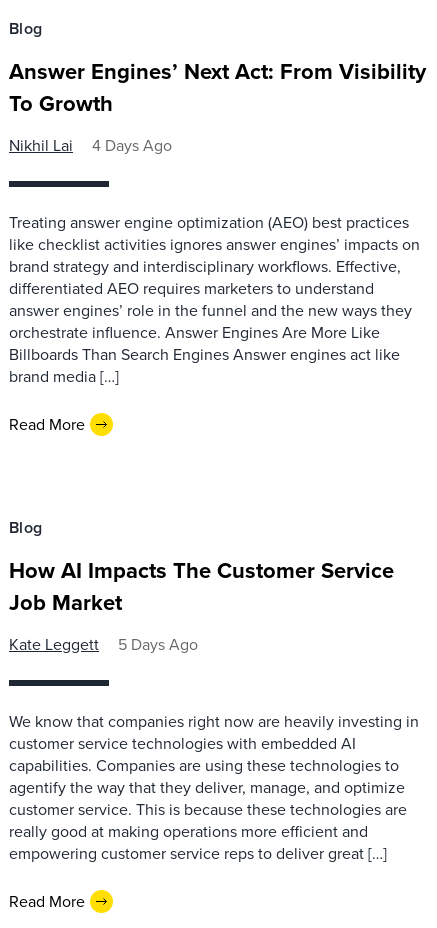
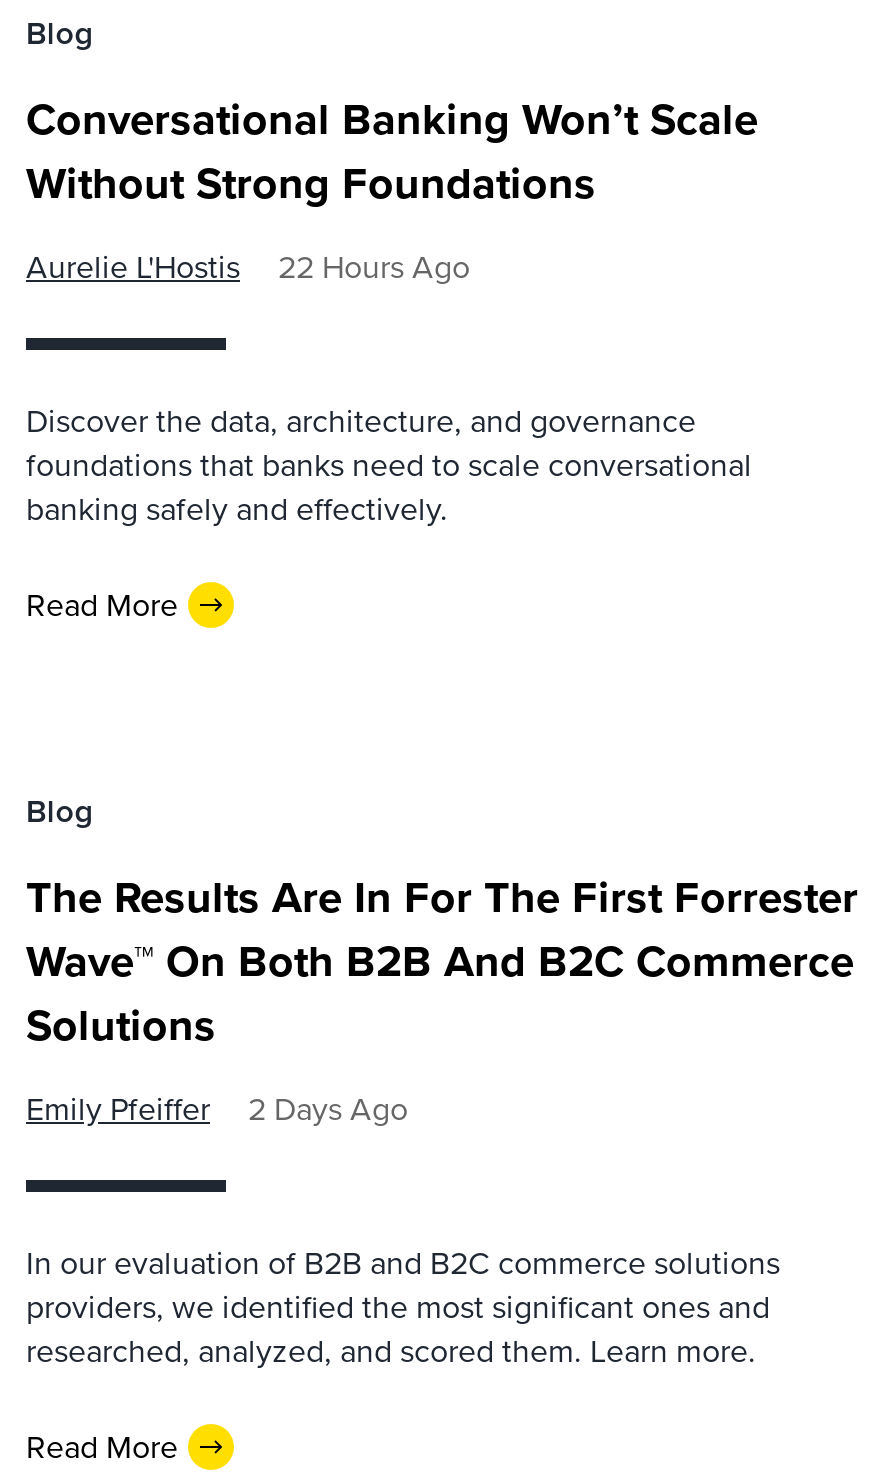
- Answer Engines’ Next Act: From Visibility
- To Growth
- Nikhil Lai
- 4 Days Ago
+ Conversational Banking Won’t Scale
+ Without Strong Foundations
+ Aurelie L'Hostis
+ 22 Hours Ago

- Treating answer engine optimization (AEO) best practices
- like checklist activities ignores answer engines’ impacts on
- brand strategy and interdisciplinary workflows. Effective,
- differentiated AEO requires marketers to understand
- answer engines’ role in the funnel and the new ways they
- orchestrate influence. Answer Engines Are More Like
- Billboards Than Search Engines Answer engines act like
- brand media […]
+ Discover the data, architecture, and governance
+ foundations that banks need to scale conversational
+ banking safely and effectively.

- How AI Impacts The Customer Service
- Job Market
- Kate Leggett
- 5 Days Ago
+ The Results Are In For The First Forrester
+ Wave™ On Both B2B And B2C Commerce
+ Solutions
+ Emily Pfeiffer
+ 2 Days Ago

- We know that companies right now are heavily investing in
- customer service technologies with embedded AI
- capabilities. Companies are using these technologies to
- agentify the way that they deliver, manage, and optimize
- customer service. This is because these technologies are
- really good at making operations more efficient and
- empowering customer service reps to deliver great […]
+ In our evaluation of B2B and B2C commerce solutions
+ providers, we identified the most significant ones and
+ researched, analyzed, and scored them. Learn more.
